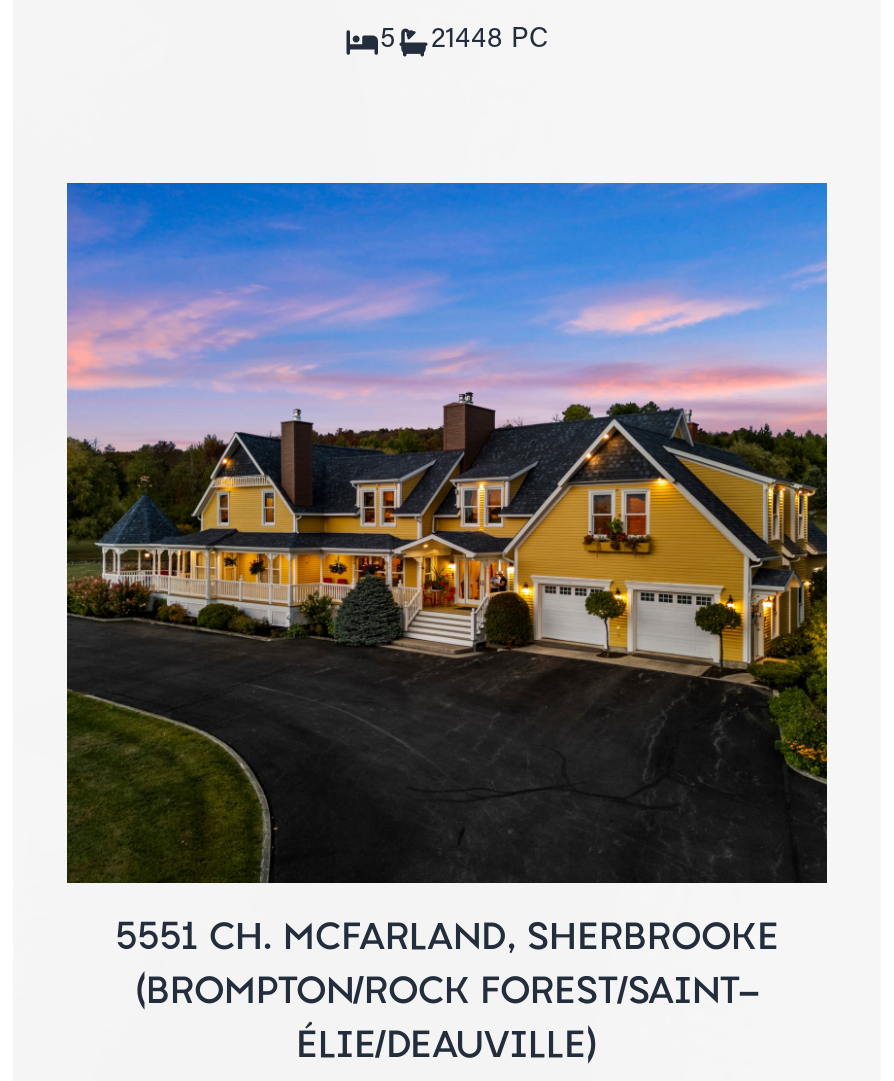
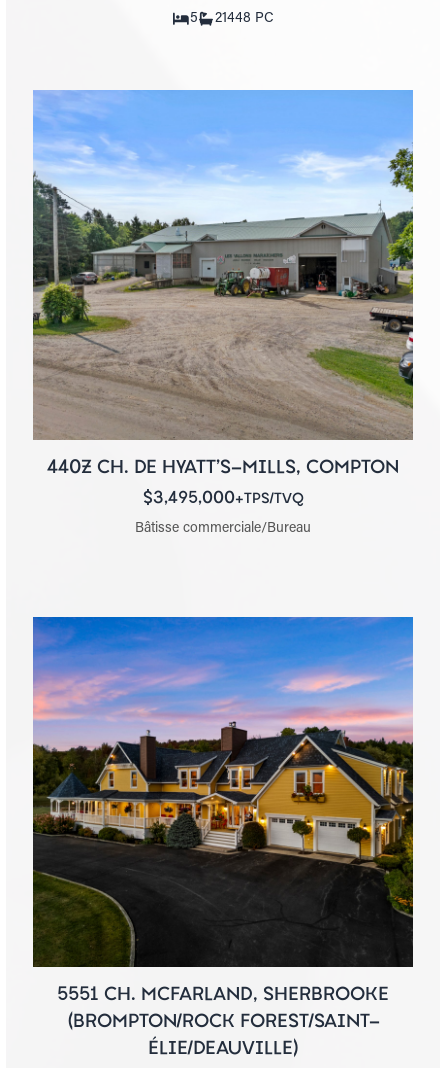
+ [image]
+ 440Z CH. DE HYATT'S-MILLS, COMPTON
+ $3,495,000+TPS/TVQ
+ Bâtisse commerciale/Bureau
